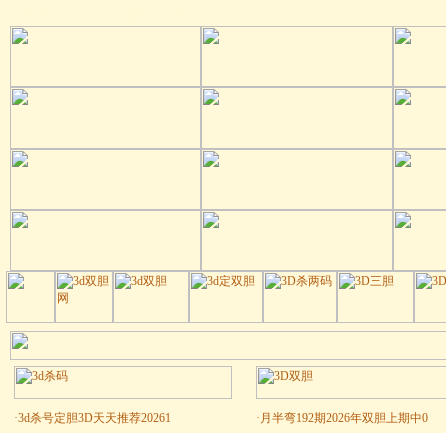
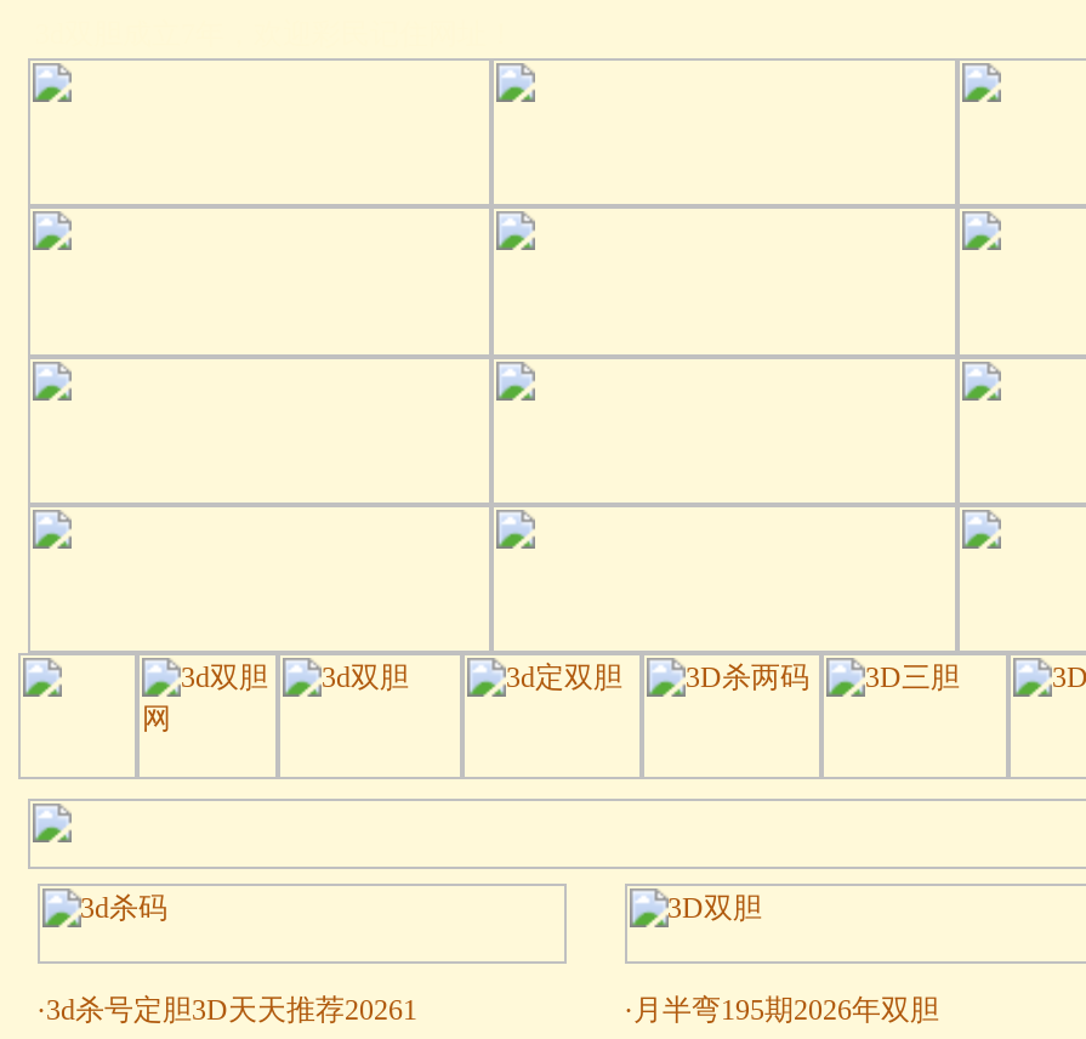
- ·月半弯192期2026年双胆上期中0
+ ·月半弯195期2026年双胆
